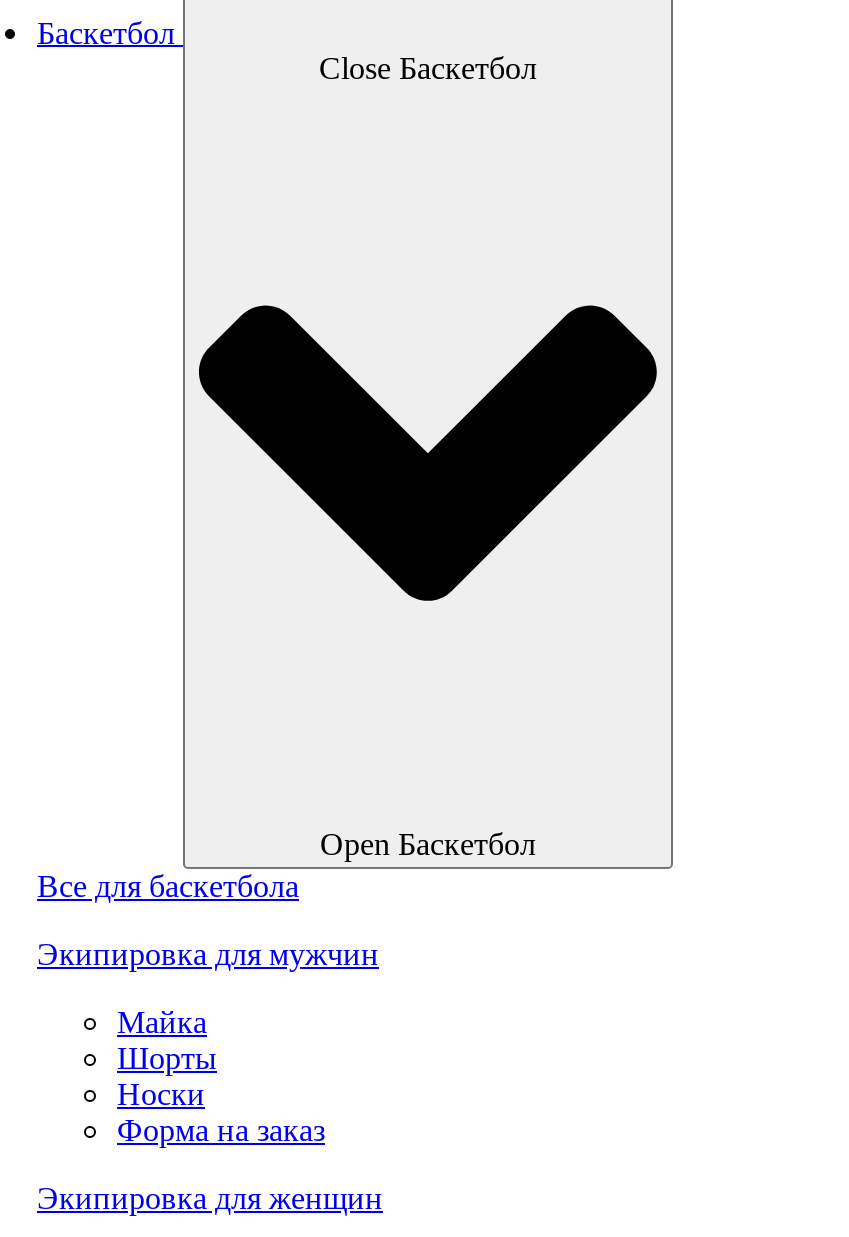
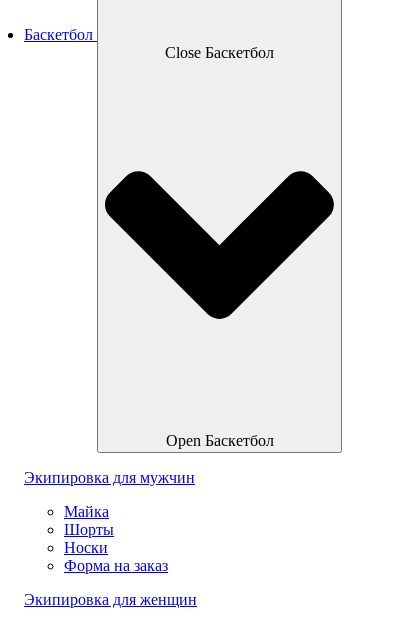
- Все для баскетбола
